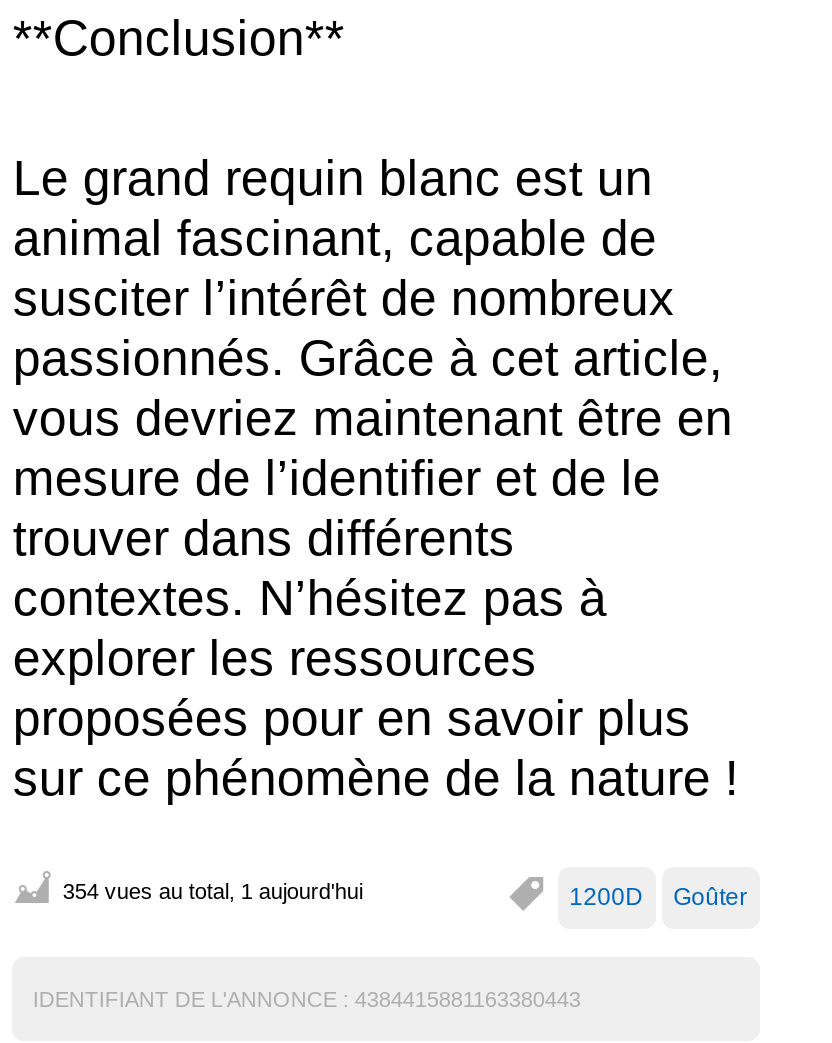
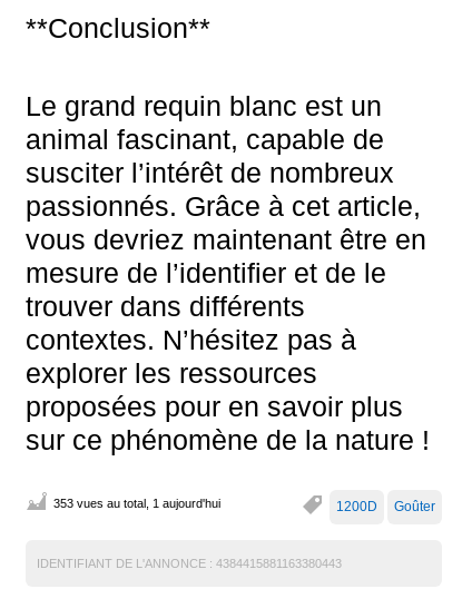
- 354 vues au total, 1 aujourd'hui
+ 353 vues au total, 1 aujourd'hui
